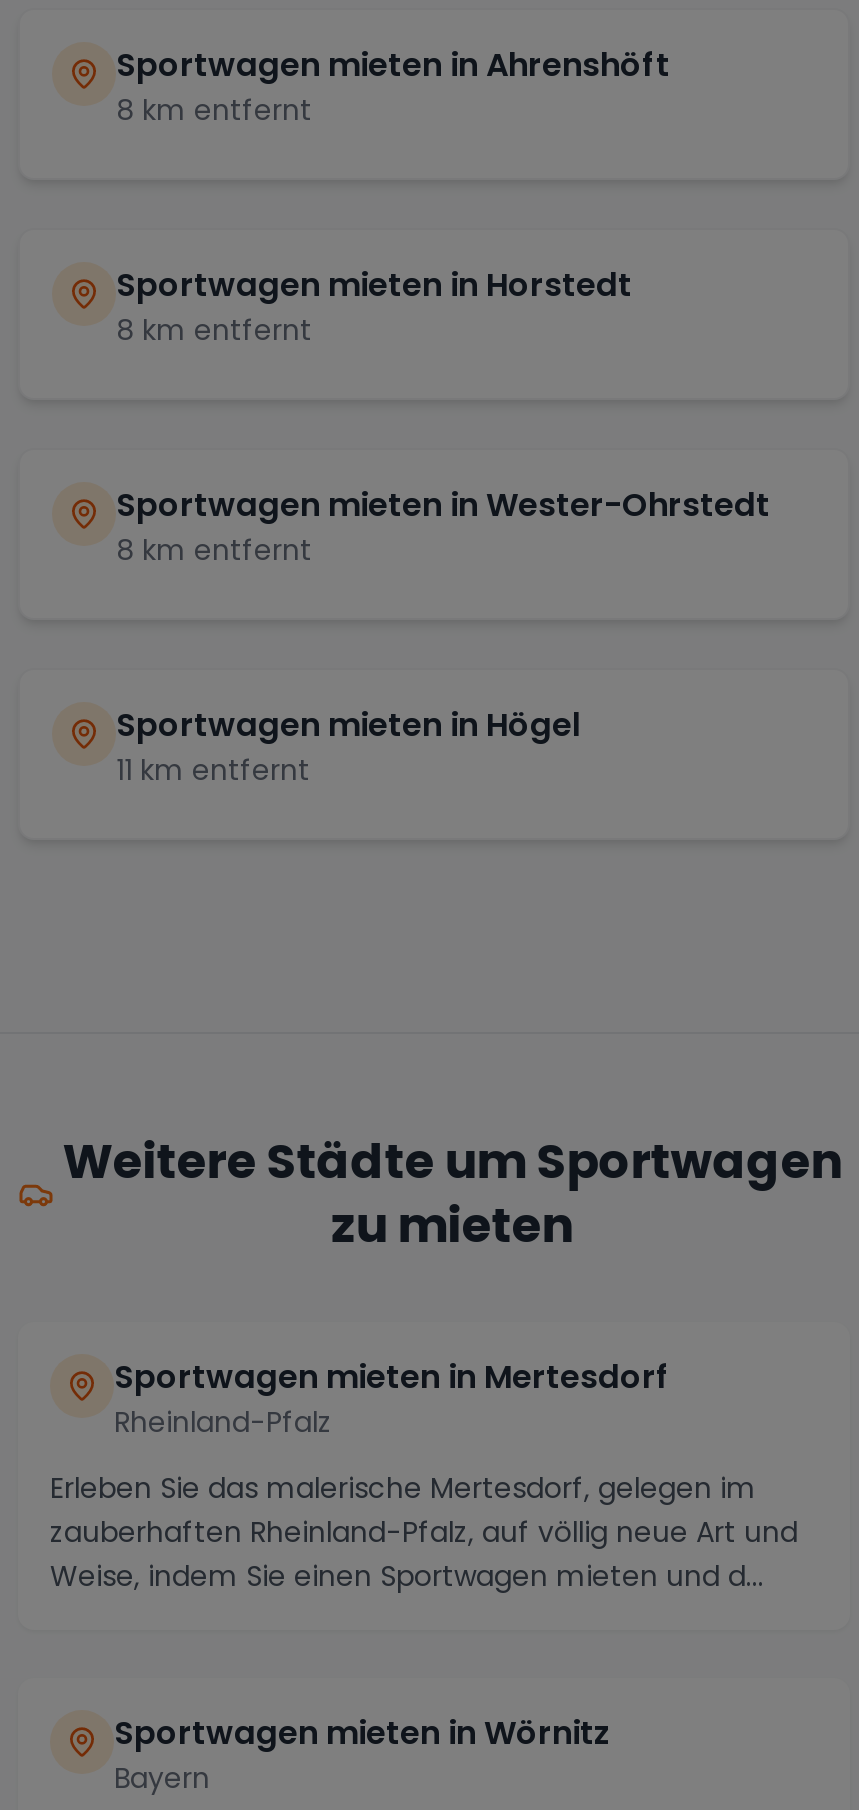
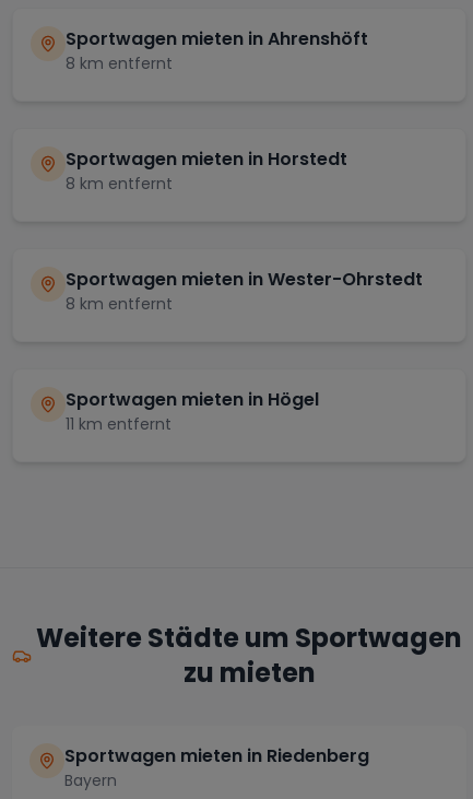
- Sportwagen mieten in Mertesdorf
- Rheinland-Pfalz
- Erleben Sie das malerische Mertesdorf, gelegen im
- zauberhaften Rheinland-Pfalz, auf völlig neue Art und
- Weise, indem Sie einen Sportwagen mieten und d...
- Sportwagen mieten in Wörnitz
+ Sportwagen mieten in Riedenberg
